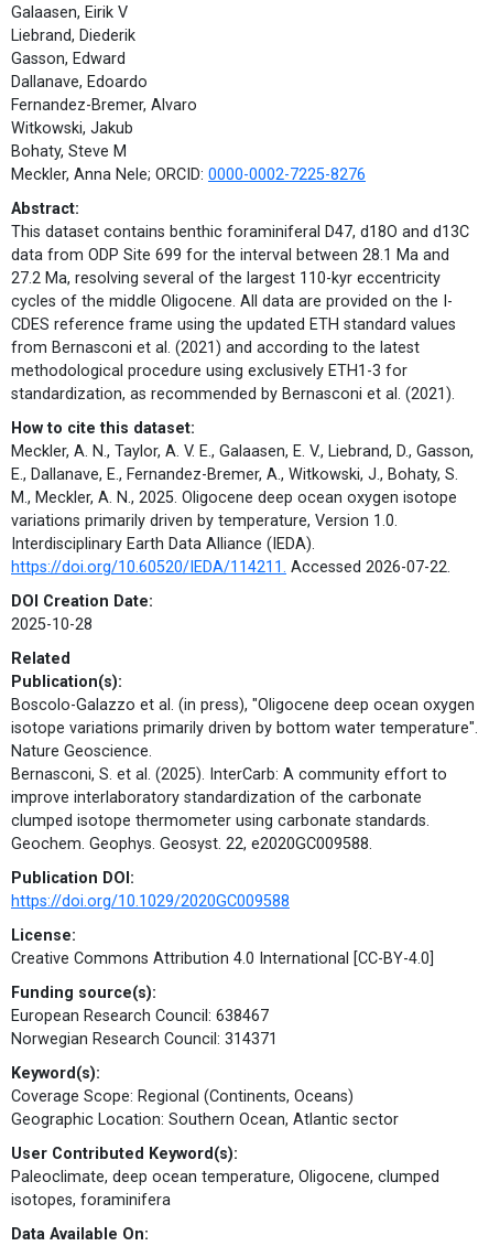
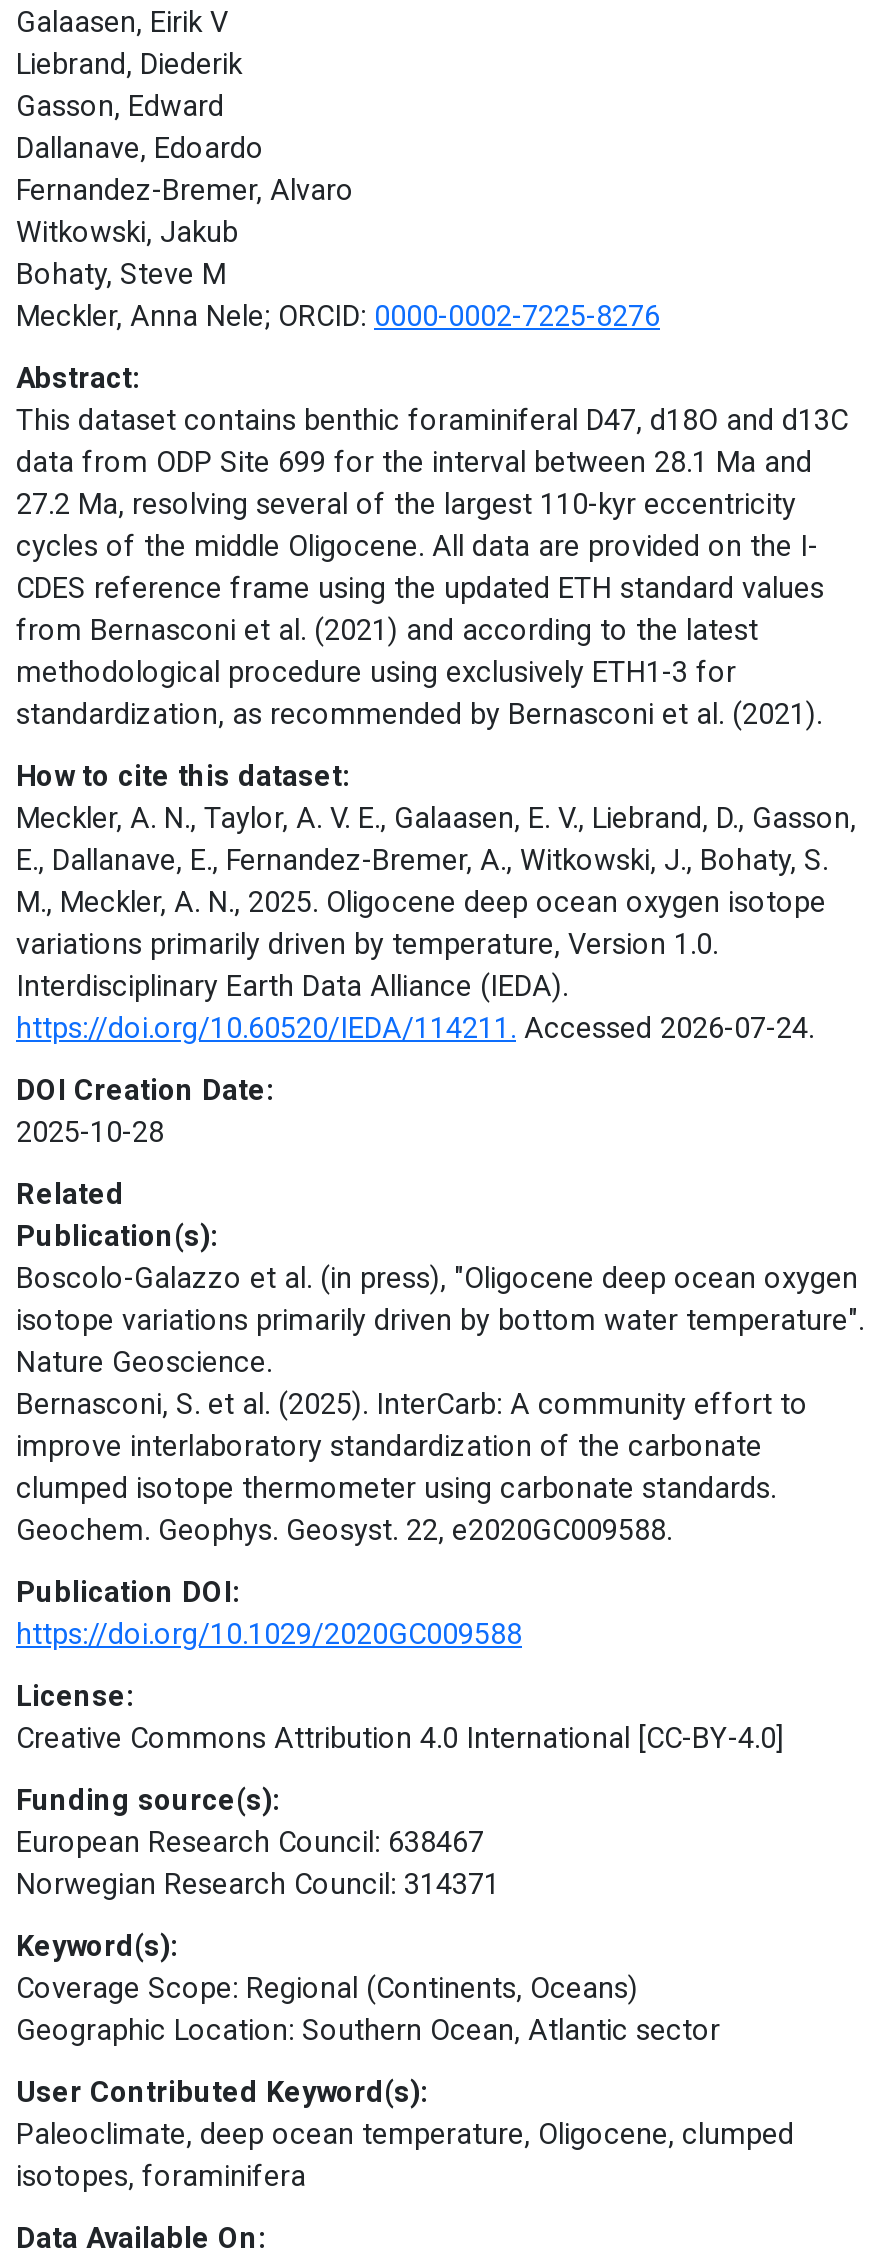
- https://doi.org/10.60520/IEDA/114211. Accessed 2026-07-22.
+ https://doi.org/10.60520/IEDA/114211. Accessed 2026-07-24.
